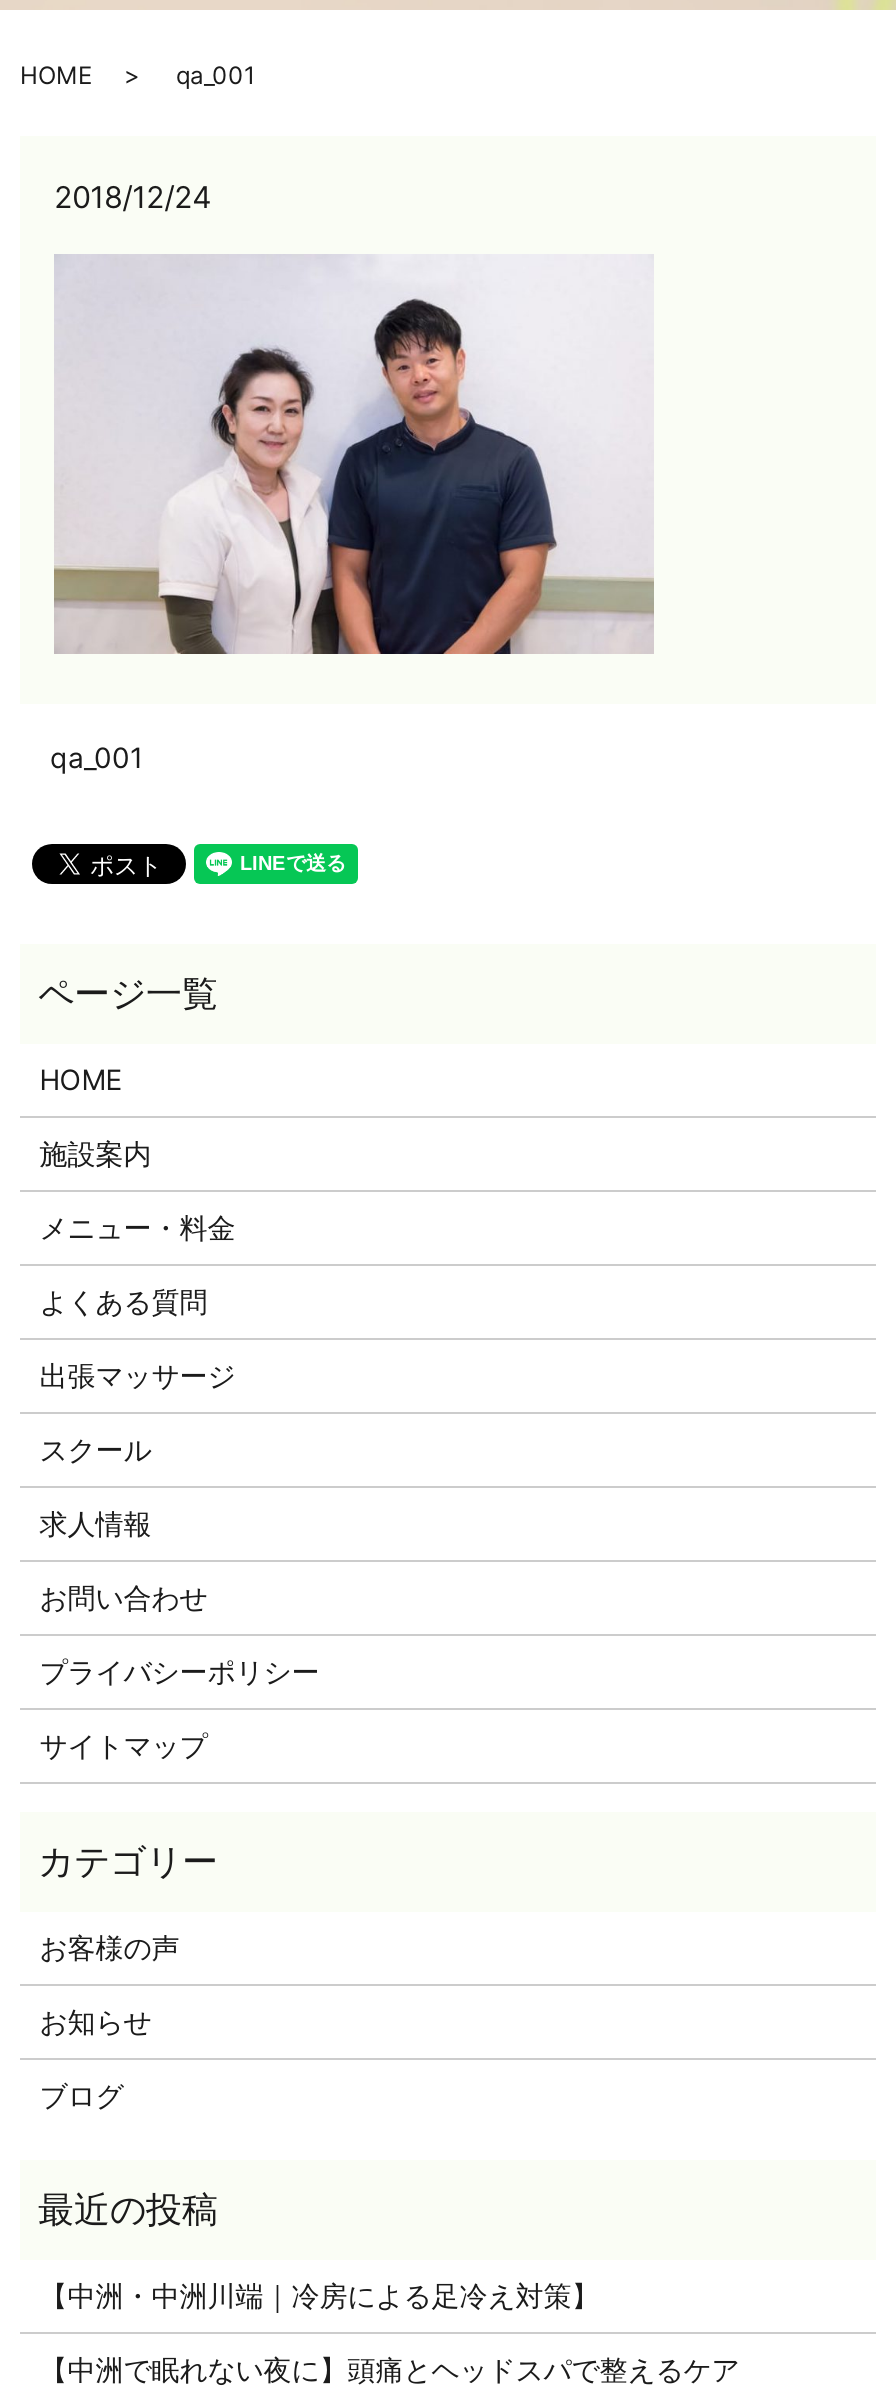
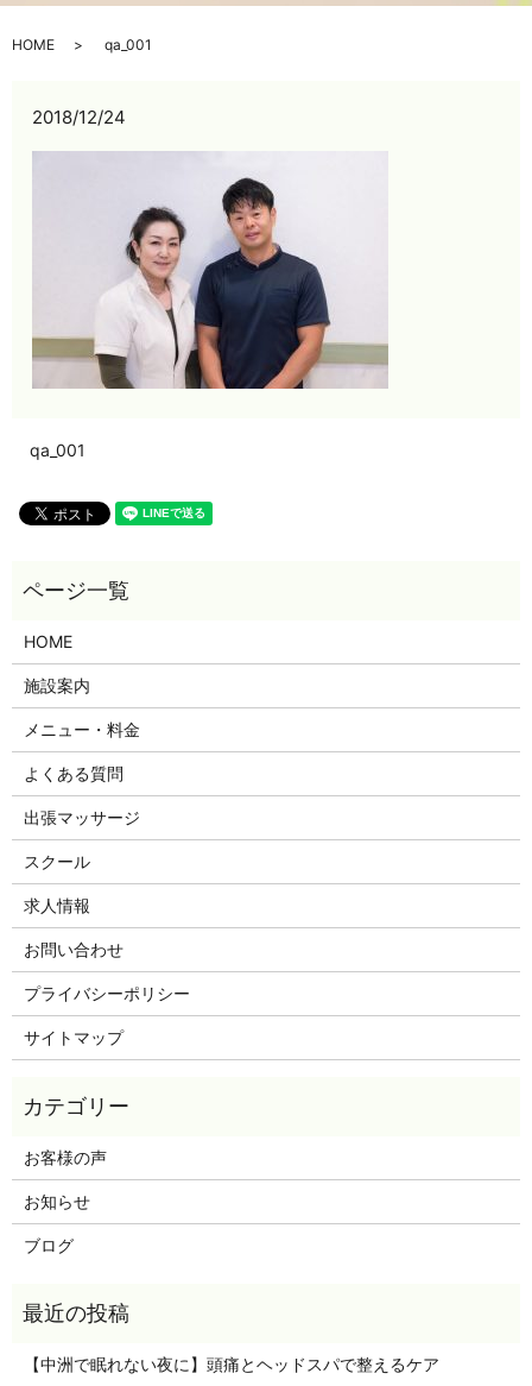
- 【中洲・中洲川端｜冷房による足冷え対策】
